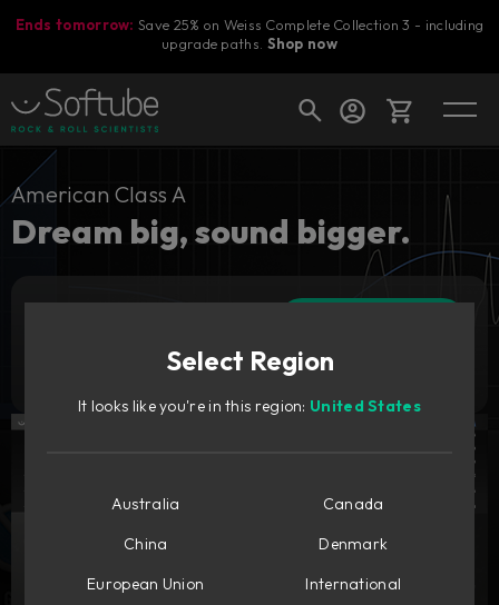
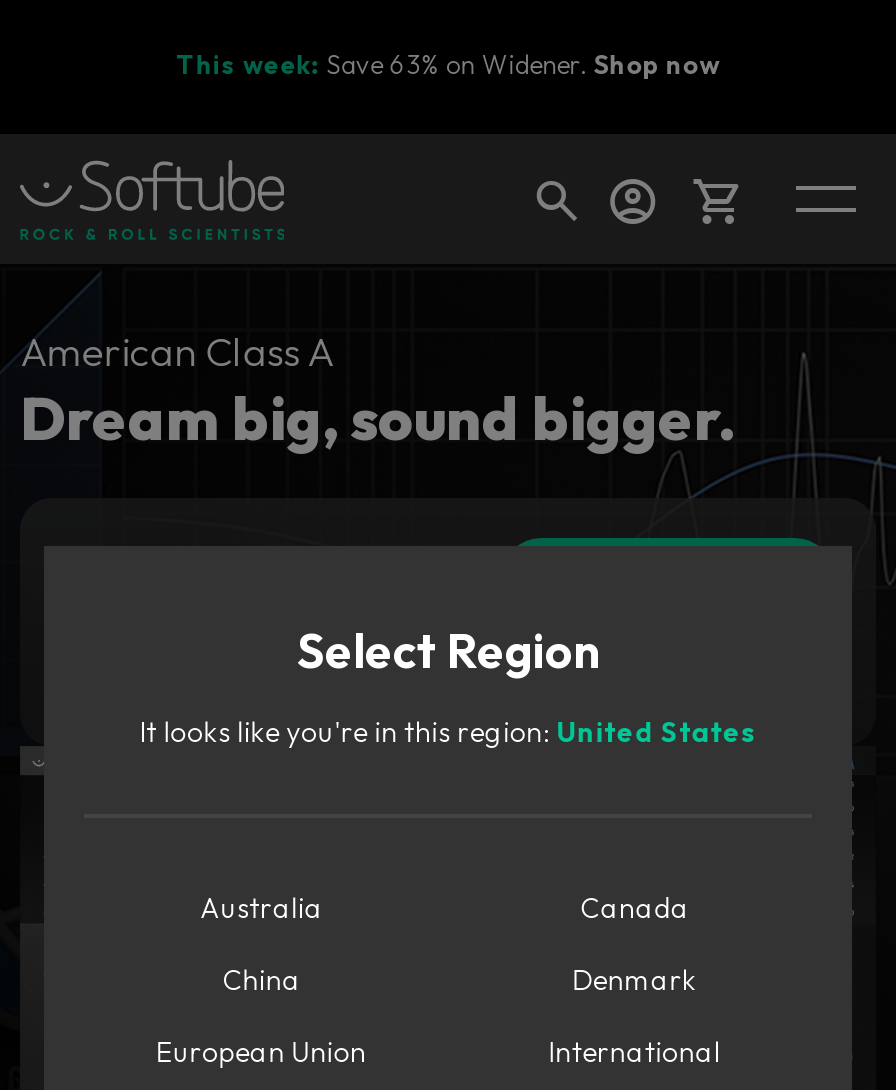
- Ends tomorrow: Save 25% on Weiss Complete Collection 3 - including
- upgrade paths. Shop now
+ This week: Save 63% on Widener. Shop now
